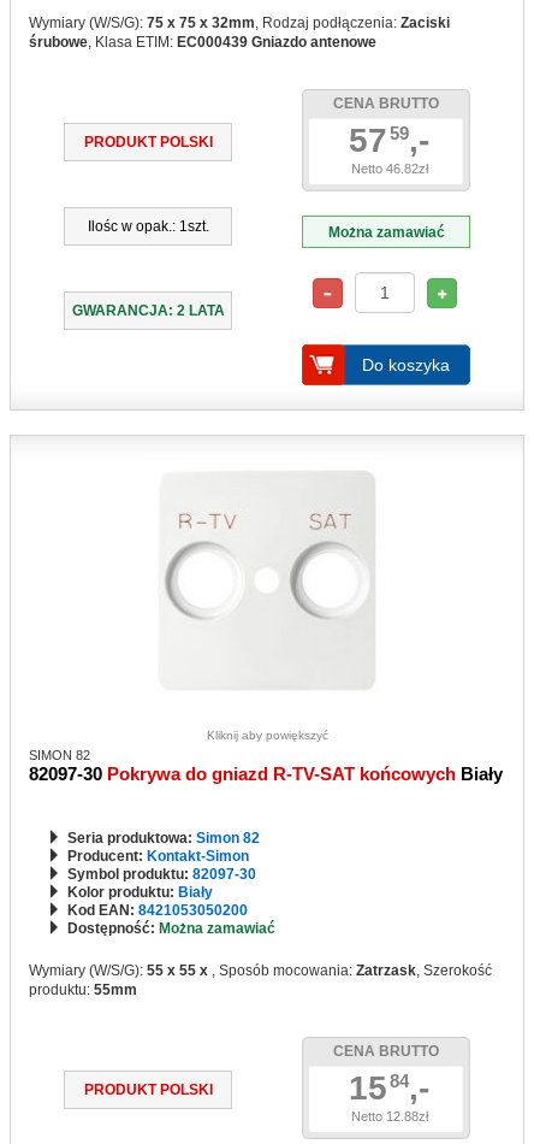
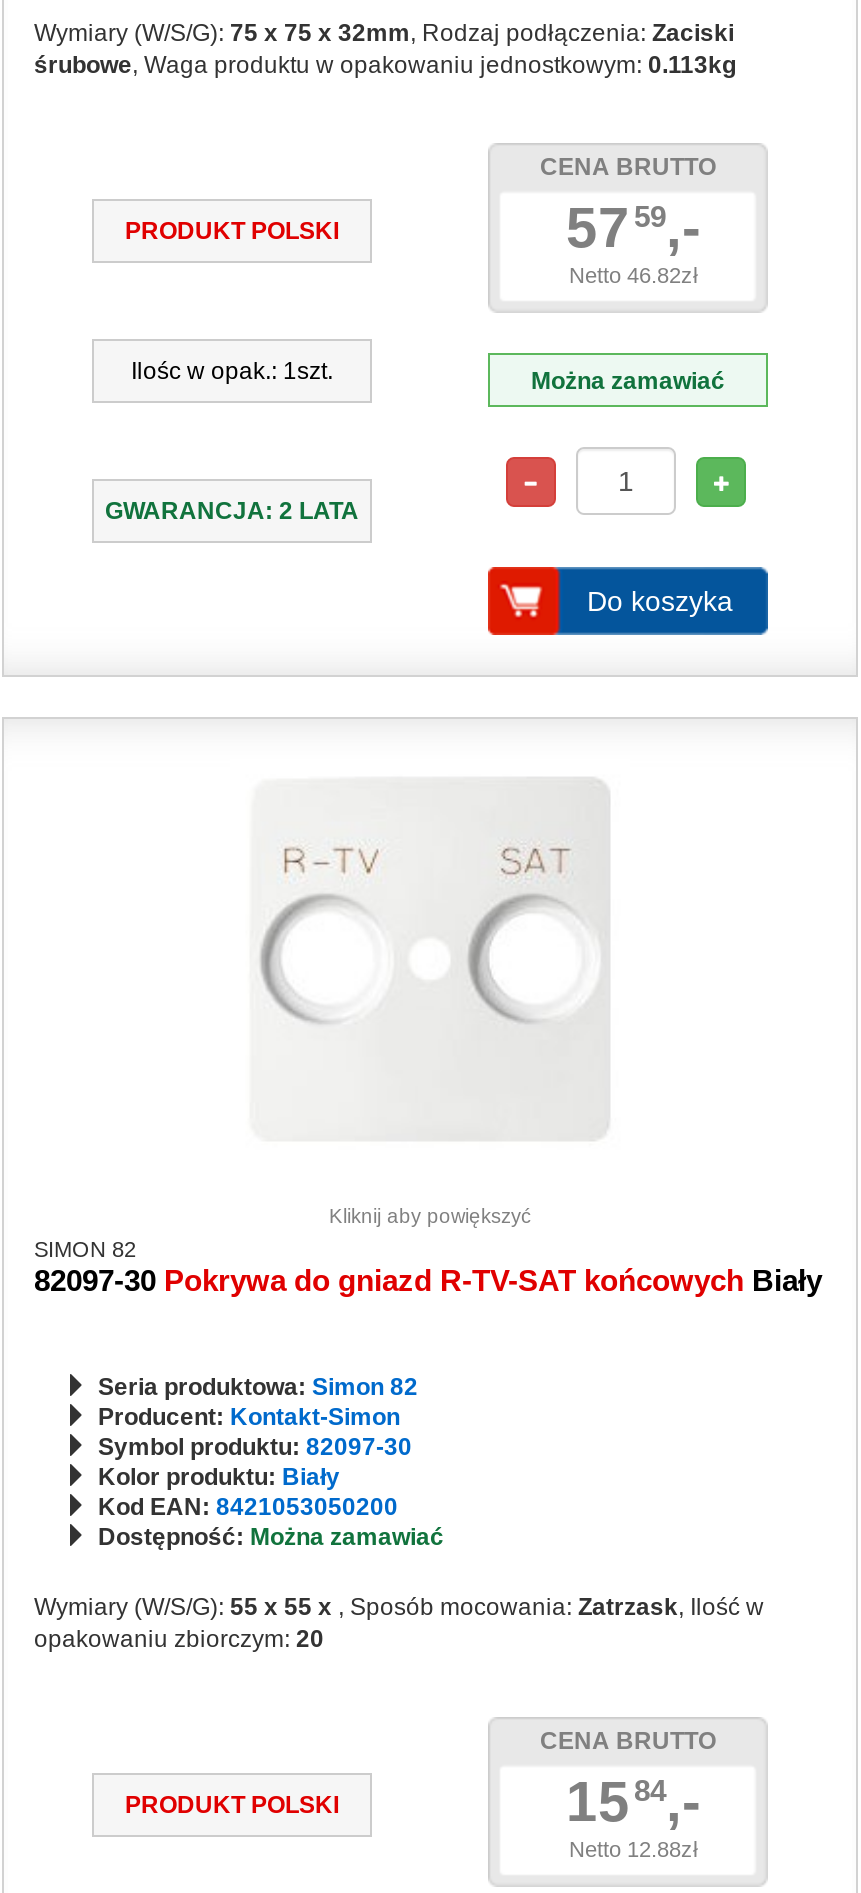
- śrubowe, Klasa ETIM: EC000439 Gniazdo antenowe
+ śrubowe, Waga produktu w opakowaniu jednostkowym: 0.113kg

- Wymiary (W/S/G): 55 x 55 x, Sposób mocowania: Zatrzask, Szerokość
- produktu: 55mm
+ Wymiary (W/S/G): 55 x 55 x, Sposób mocowania: Zatrzask, Ilość w
+ opakowaniu zbiorczym: 20
